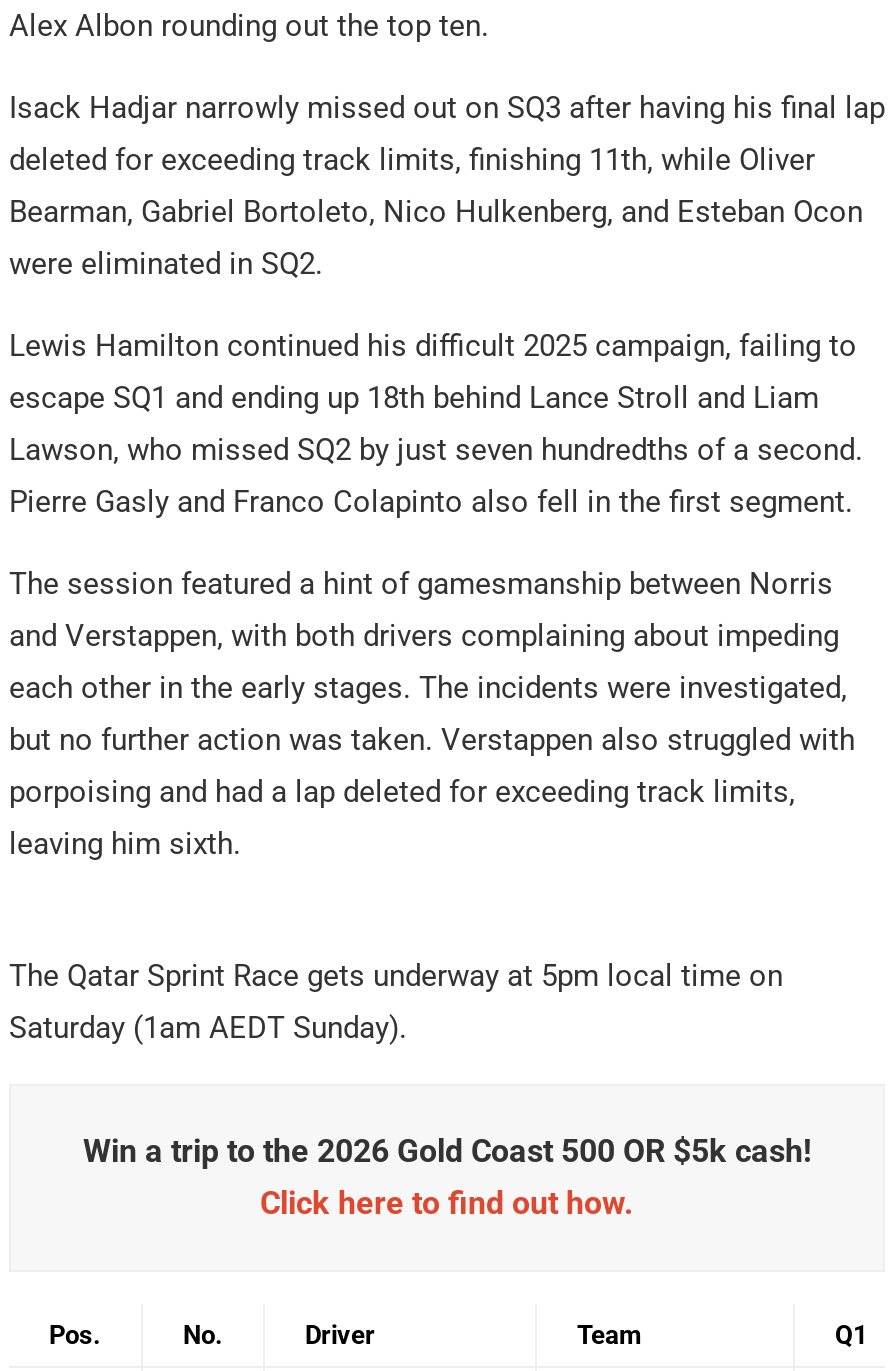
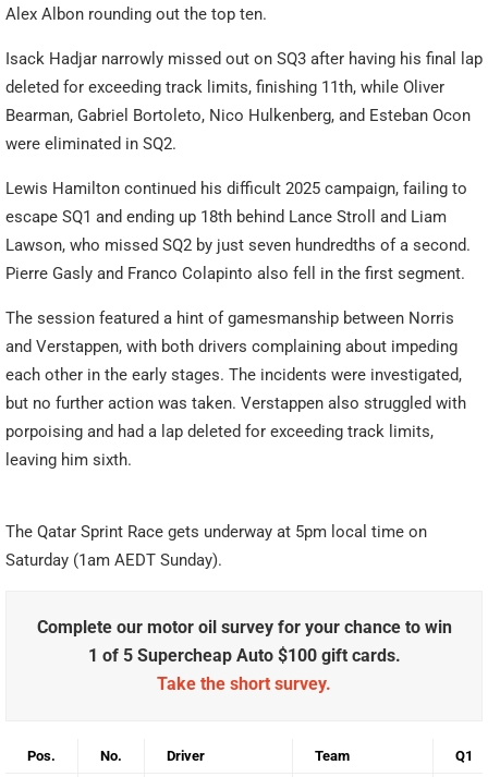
- Win a trip to the 2026 Gold Coast 500 OR $5k cash!
- Click here to find out how.
+ Complete our motor oil survey for your chance to win
+ 1 of 5 Supercheap Auto $100 gift cards.
+ Take the short survey.
